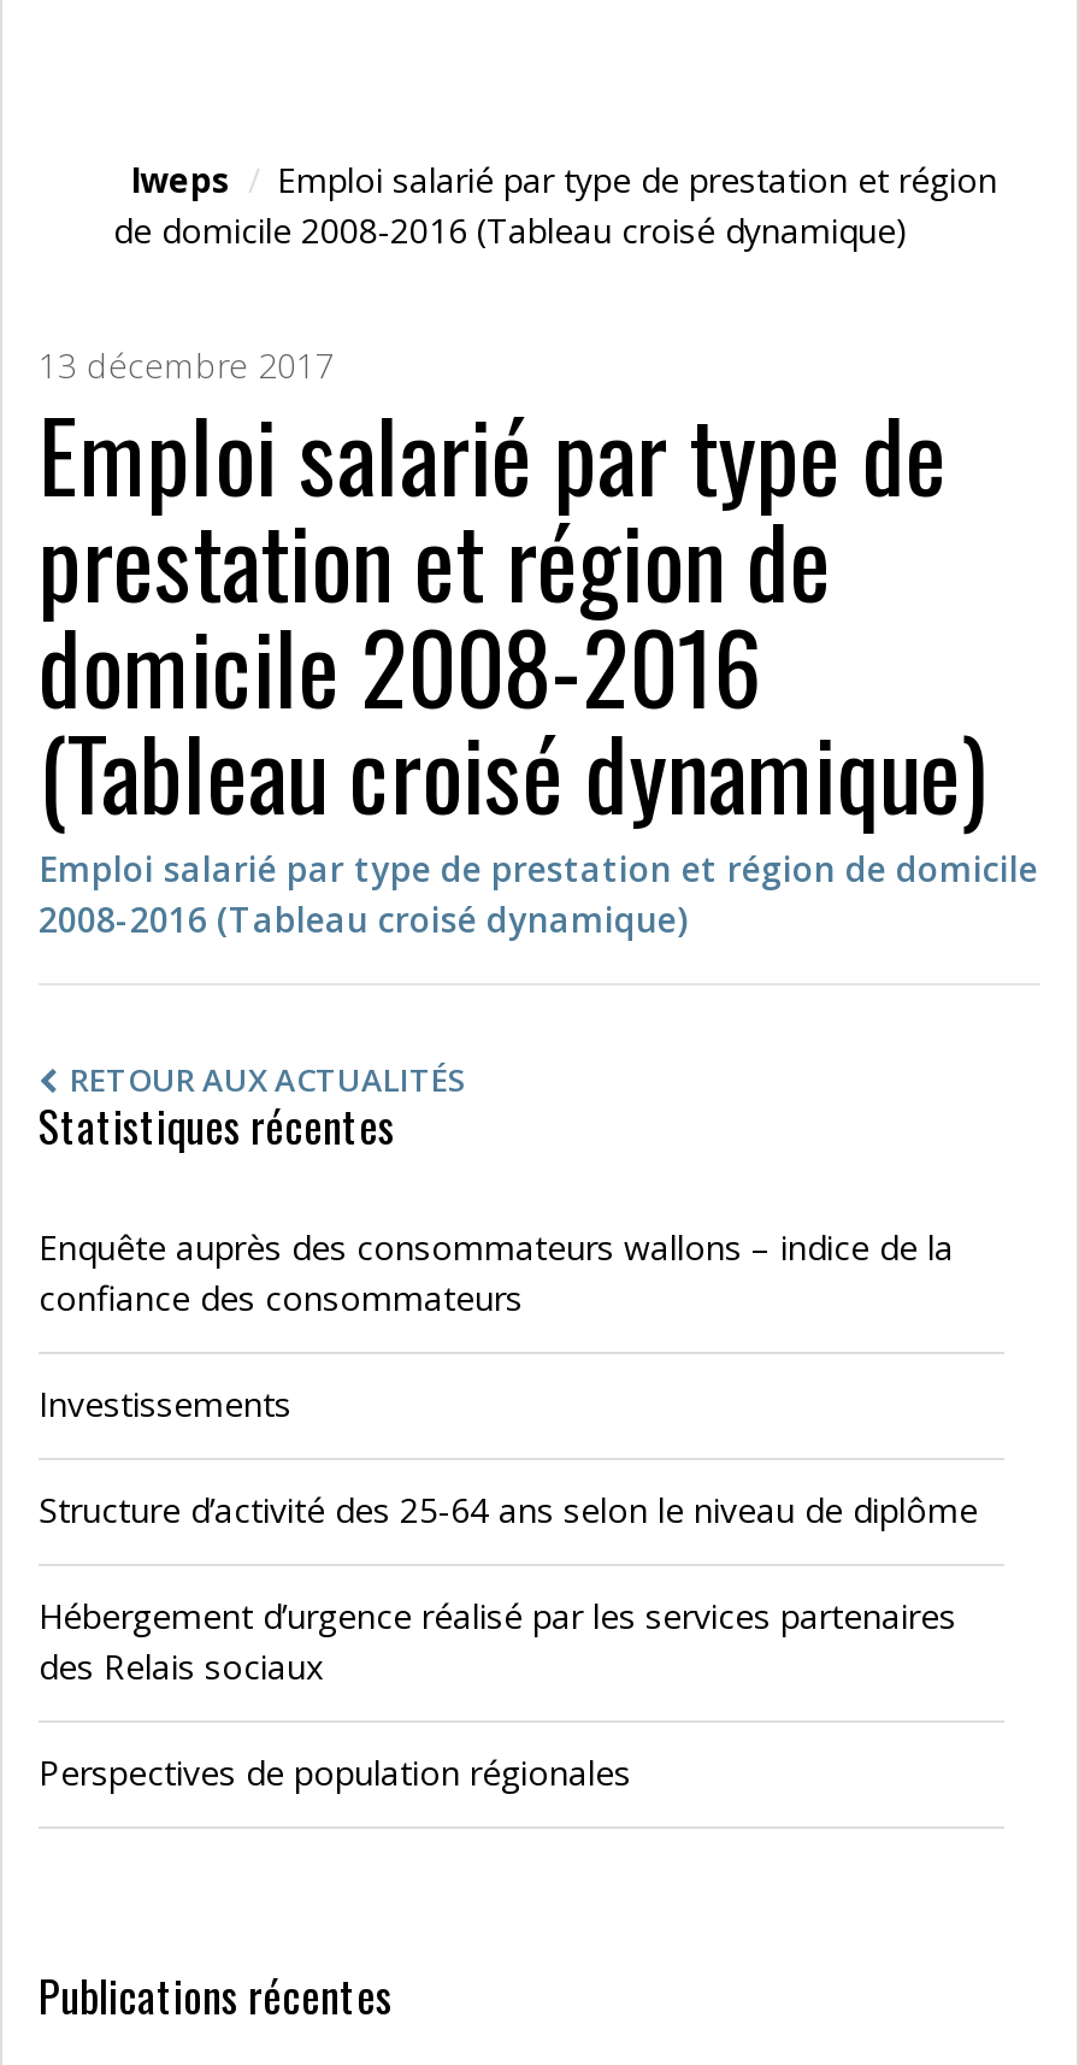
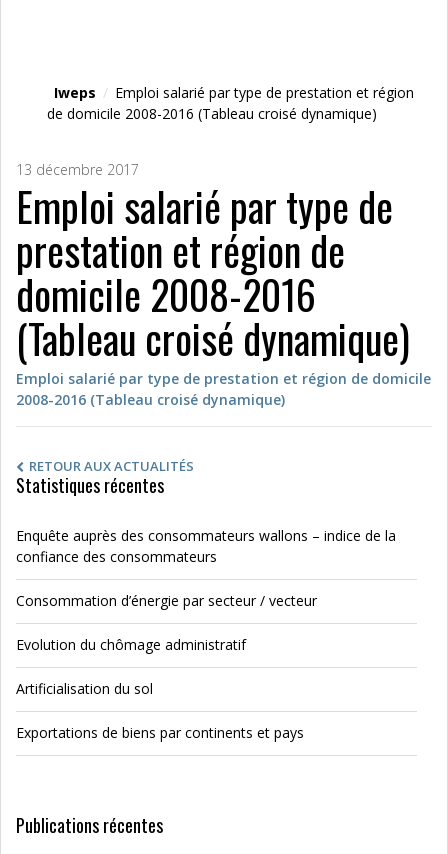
- Investissements
+ Consommation d’énergie par secteur / vecteur

- Structure d’activité des 25-64 ans selon le niveau de diplôme
+ Evolution du chômage administratif

- Hébergement d’urgence réalisé par les services partenaires
- des Relais sociaux
+ Artificialisation du sol

- Perspectives de population régionales
+ Exportations de biens par continents et pays
